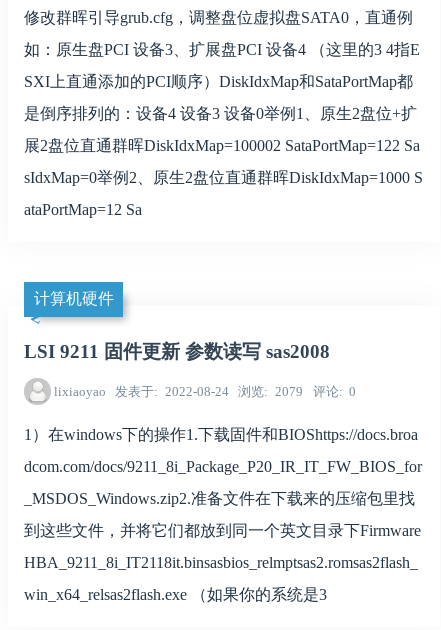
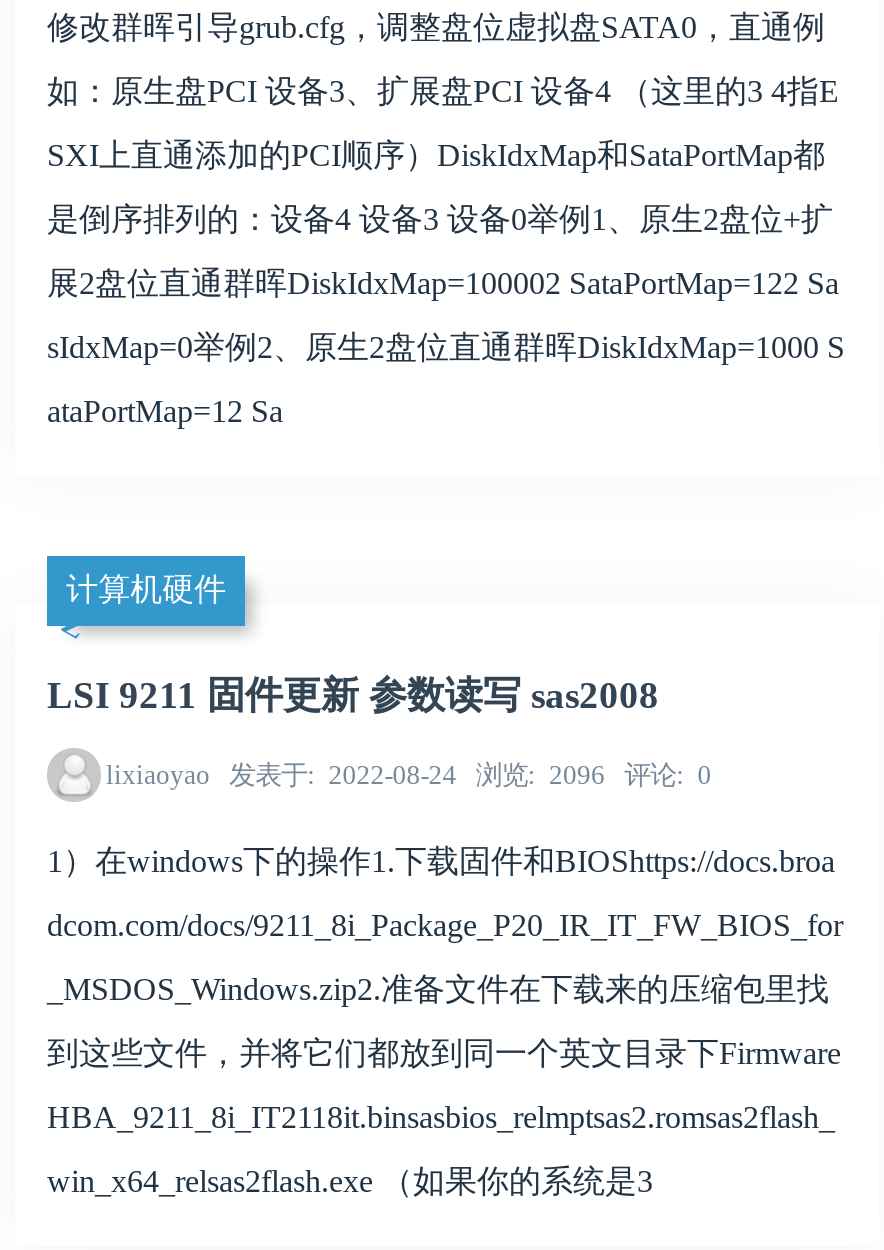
- lixiaoyao 发表于 2022-08-24 浏览 2079 评论 0
+ lixiaoyao 发表于 2022-08-24 浏览 2096 评论 0
